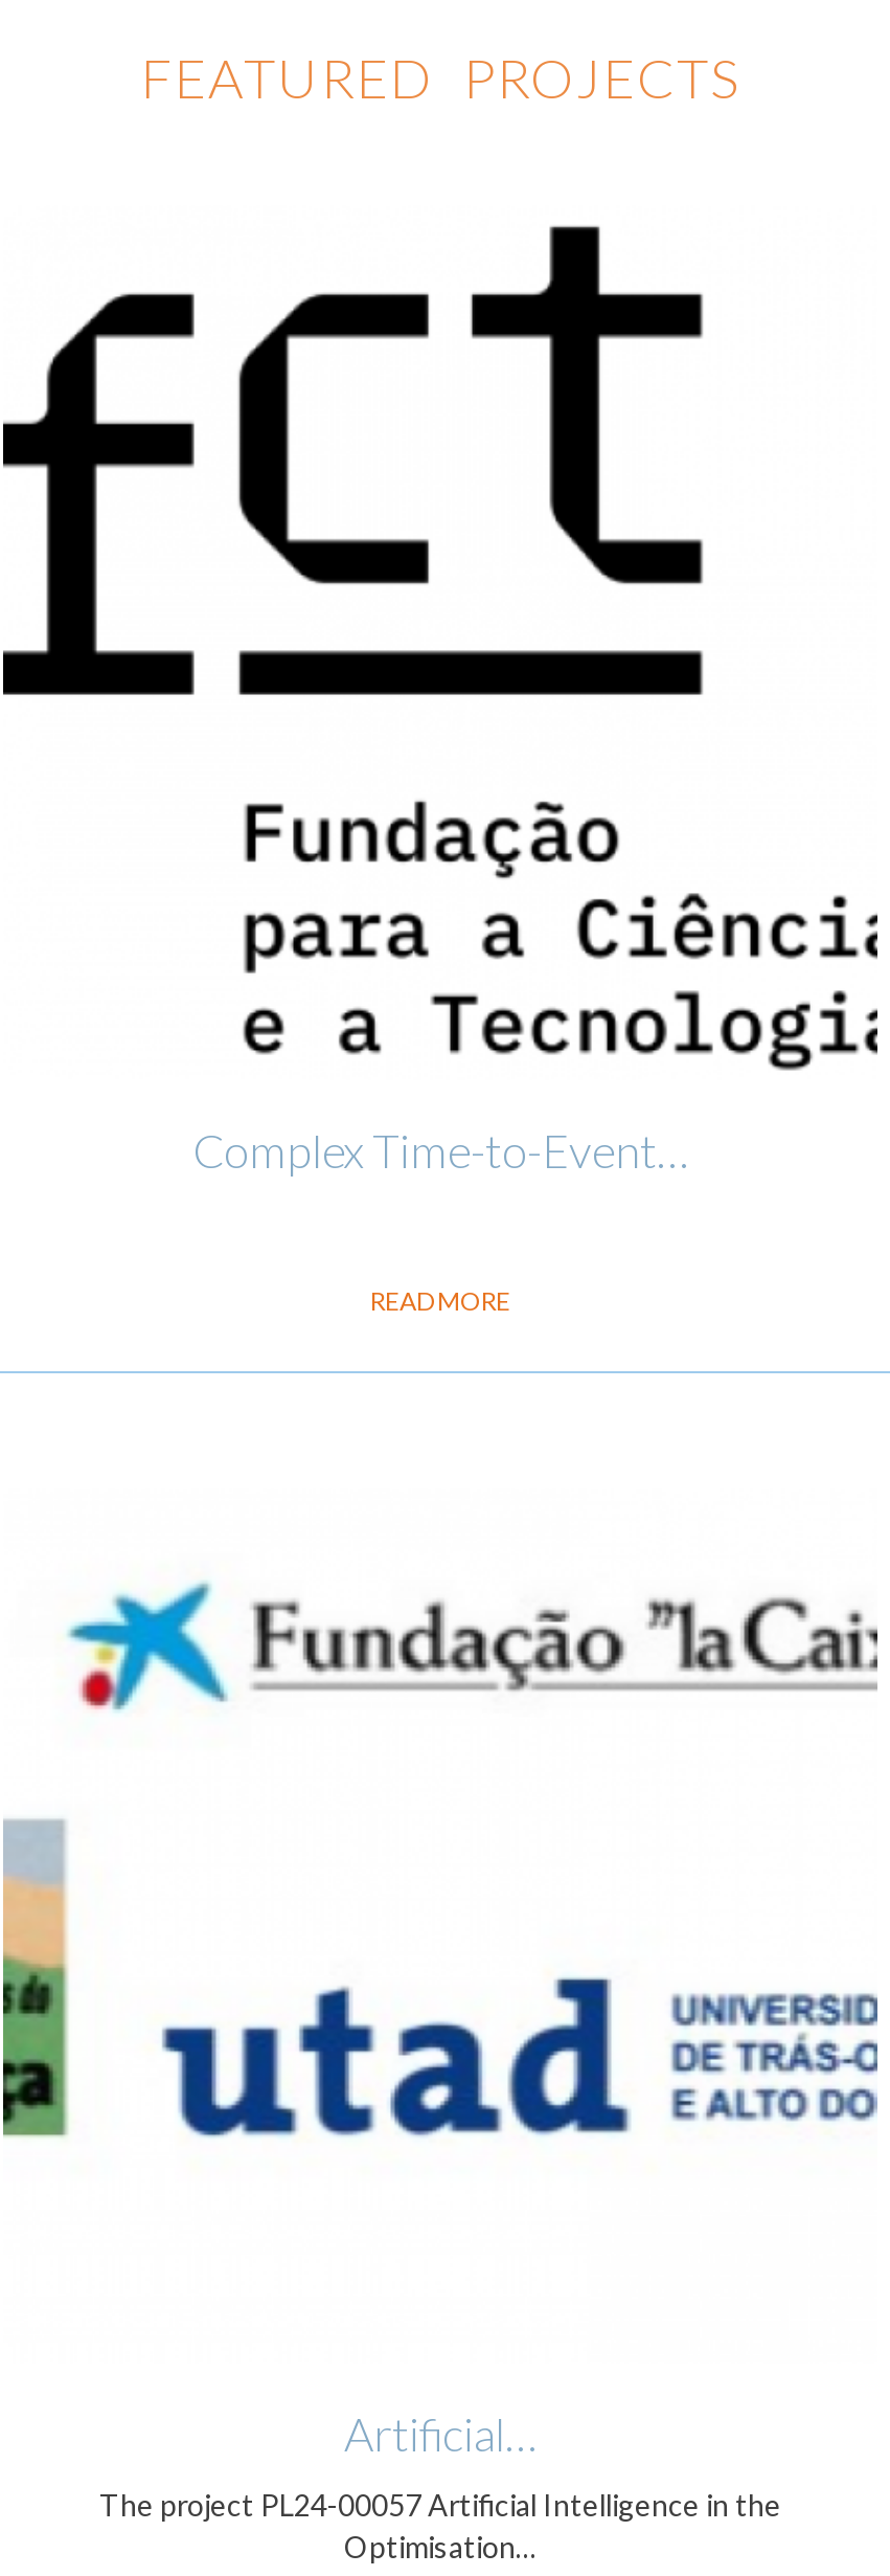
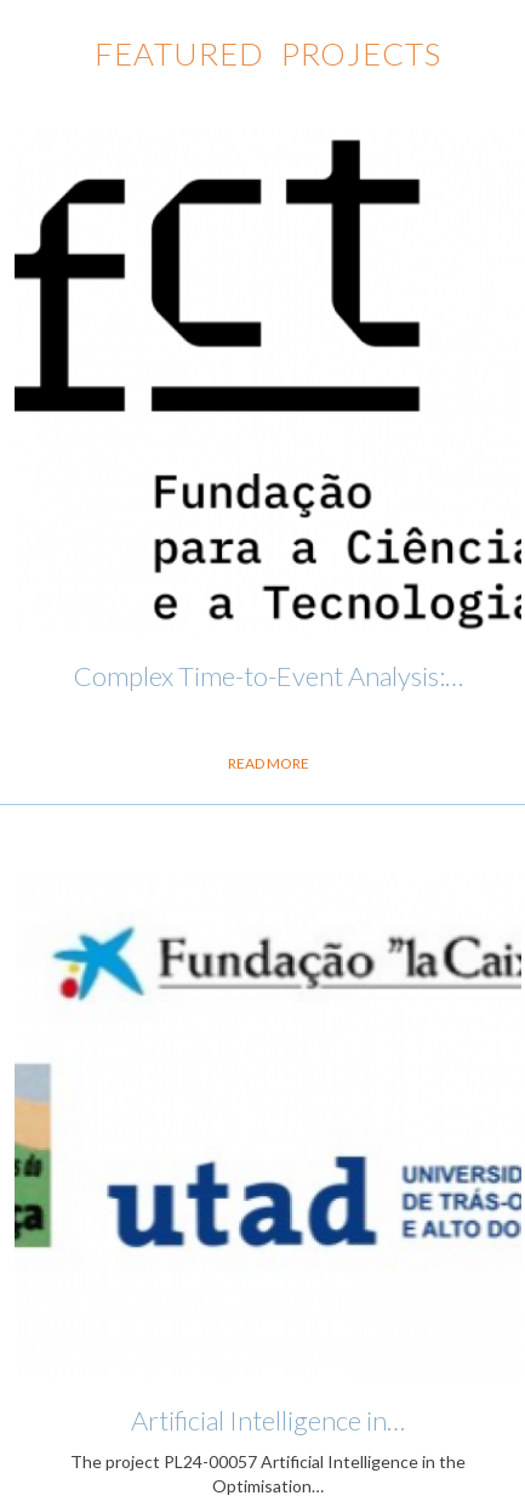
- Complex Time-to-Event…
+ Complex Time-to-Event Analysis:…

- Artificial…
+ Artificial Intelligence in…
